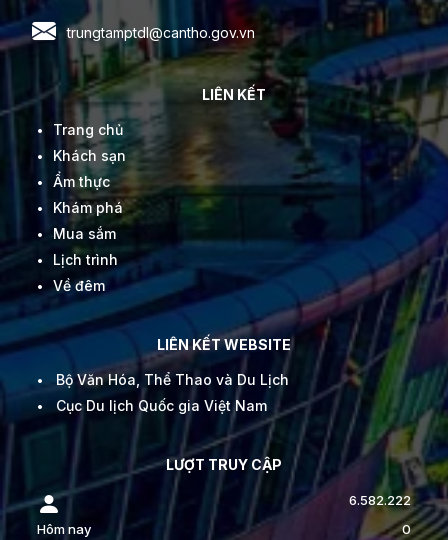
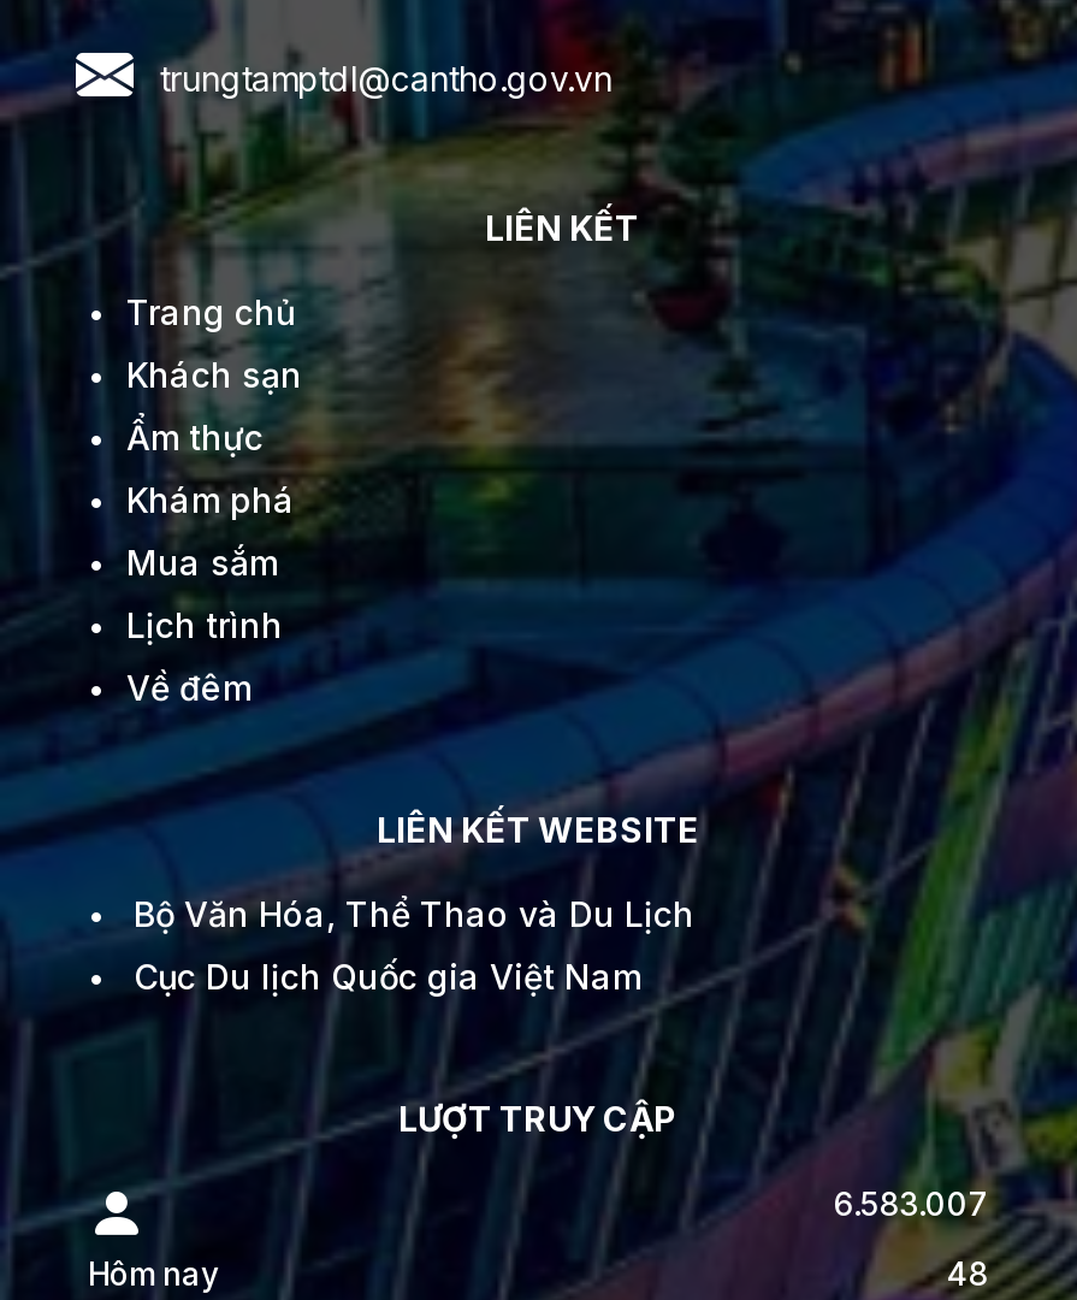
- 6.582.222
+ 6.583.007

- 0
+ 48
